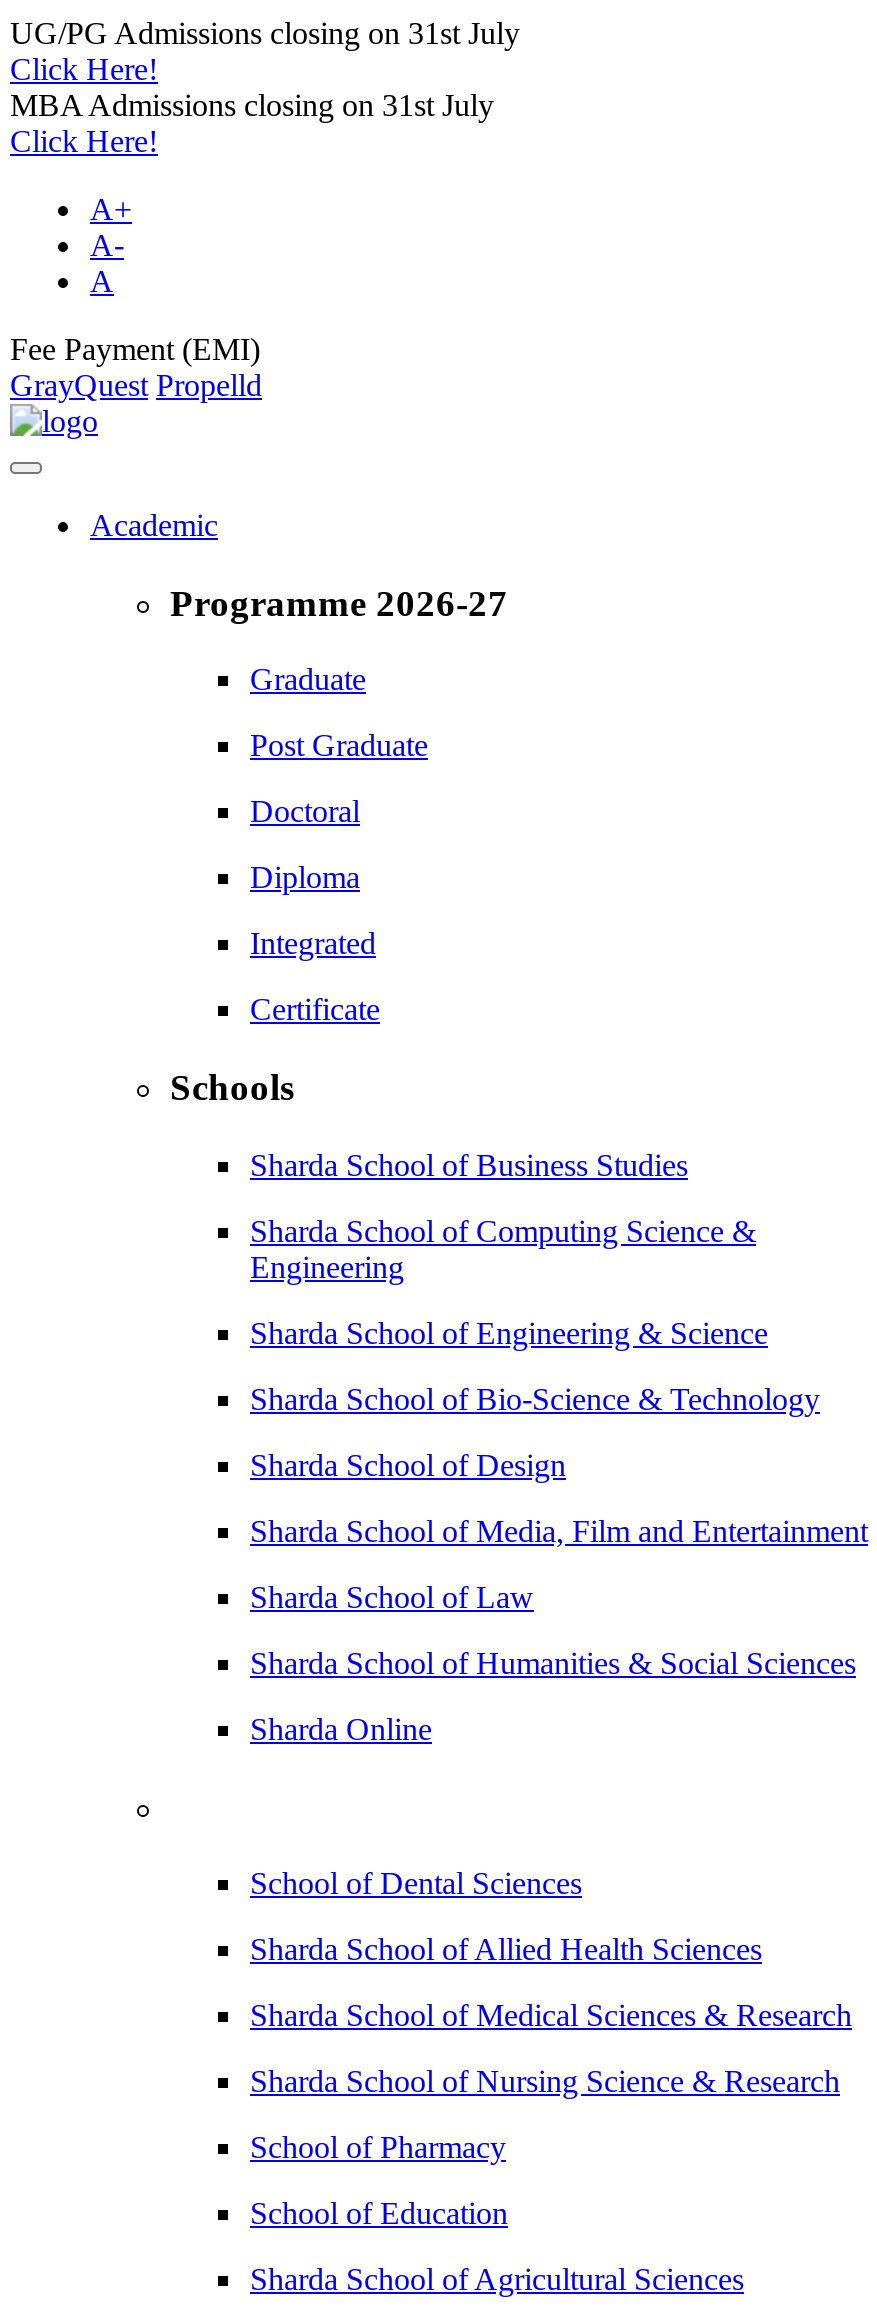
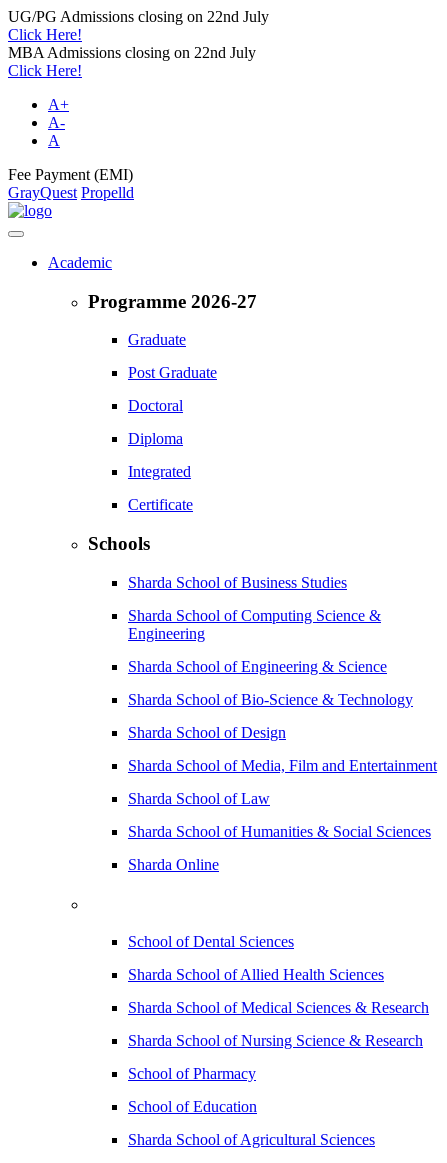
- UG/PG Admissions closing on 31st July
+ UG/PG Admissions closing on 22nd July

- MBA Admissions closing on 31st July
+ MBA Admissions closing on 22nd July
